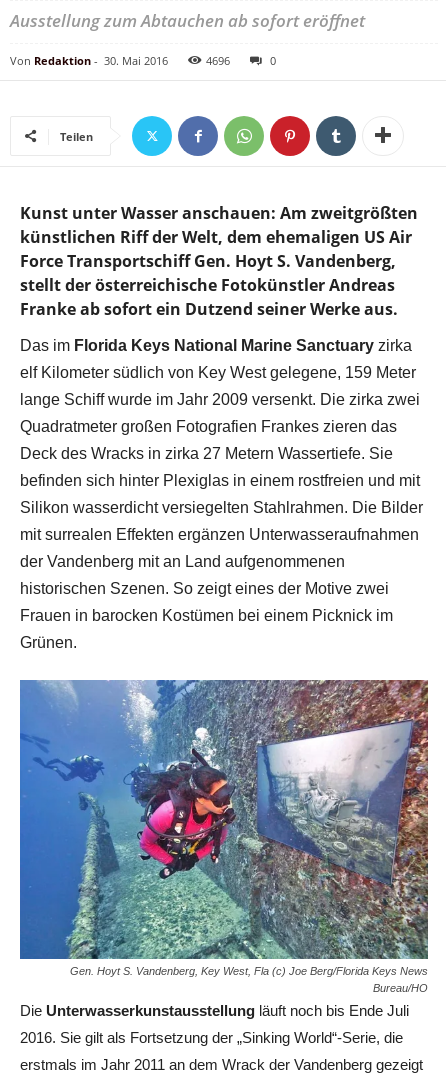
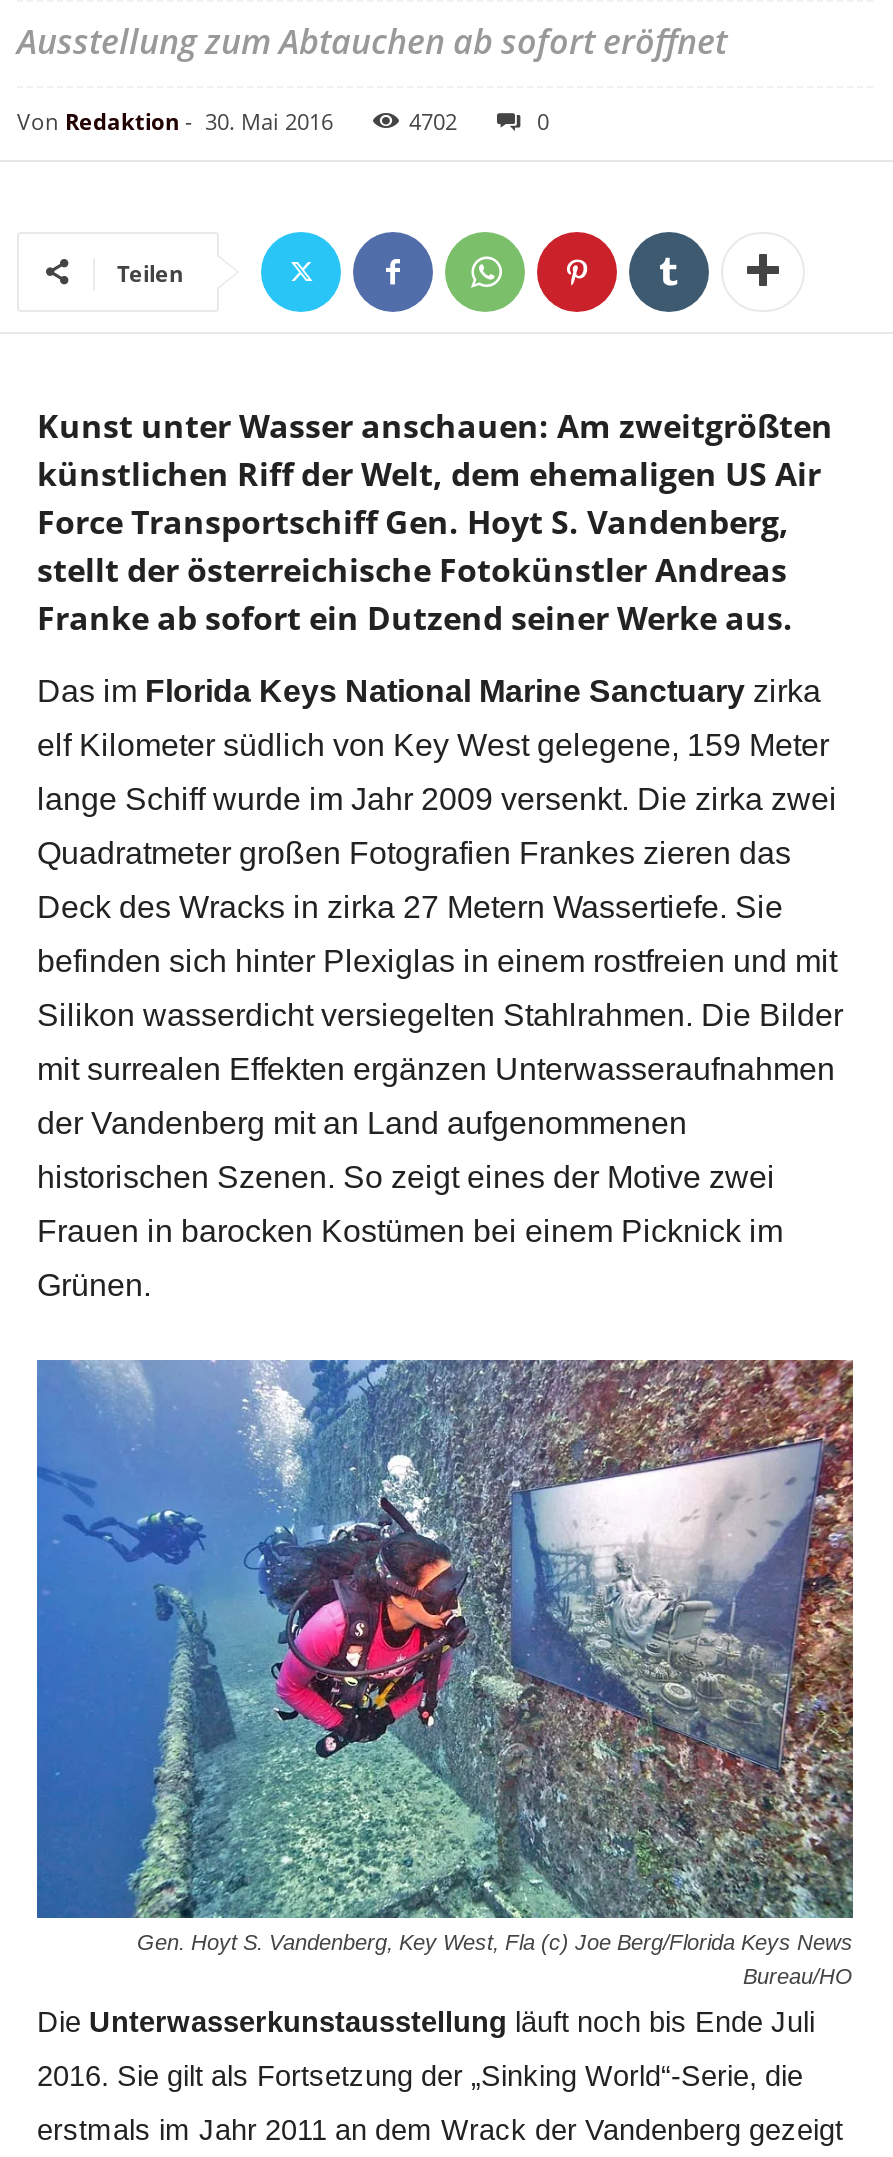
- 4696
+ 4702
